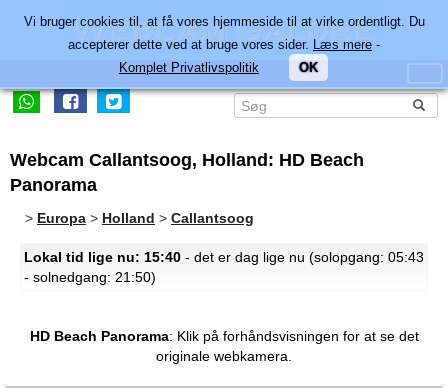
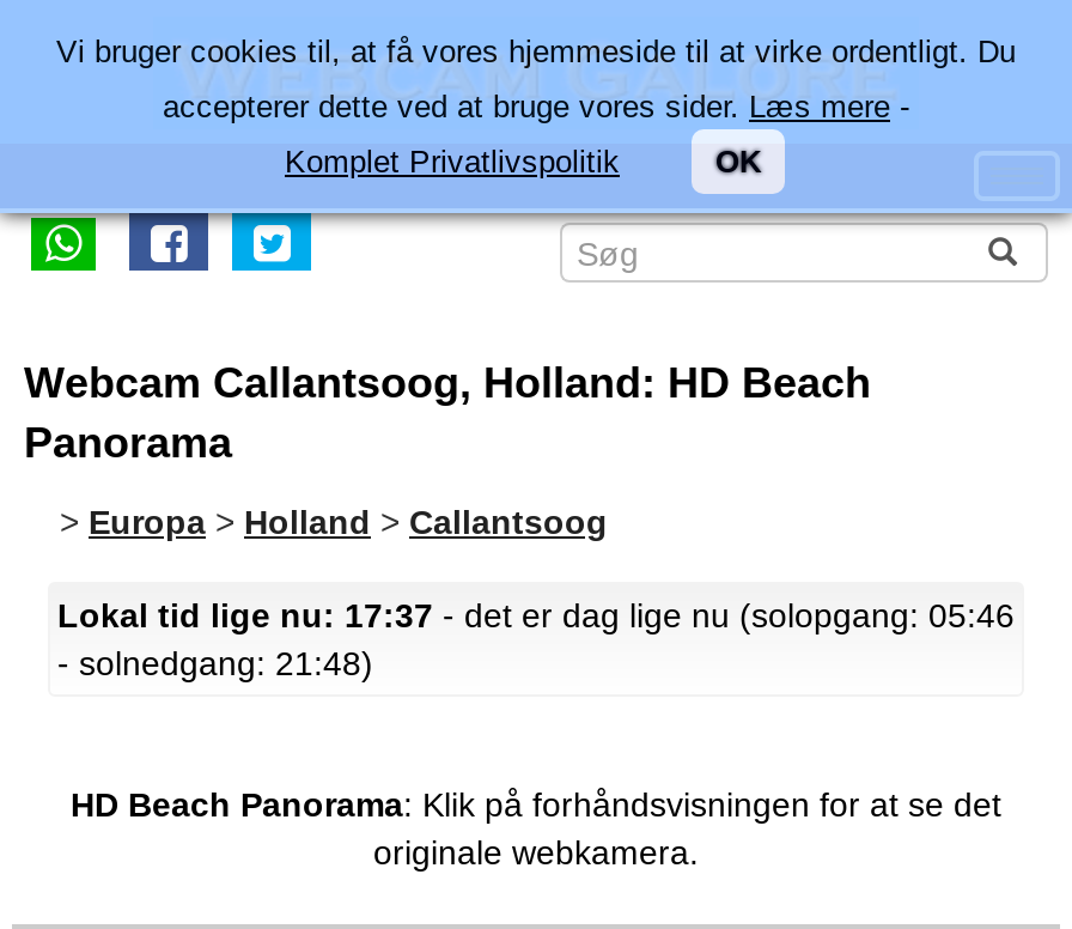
- Lokal tid lige nu: 15:40 - det er dag lige nu (solopgang: 05:43
+ Lokal tid lige nu: 17:37 - det er dag lige nu (solopgang: 05:46

- - solnedgang: 21:50)
+ - solnedgang: 21:48)
